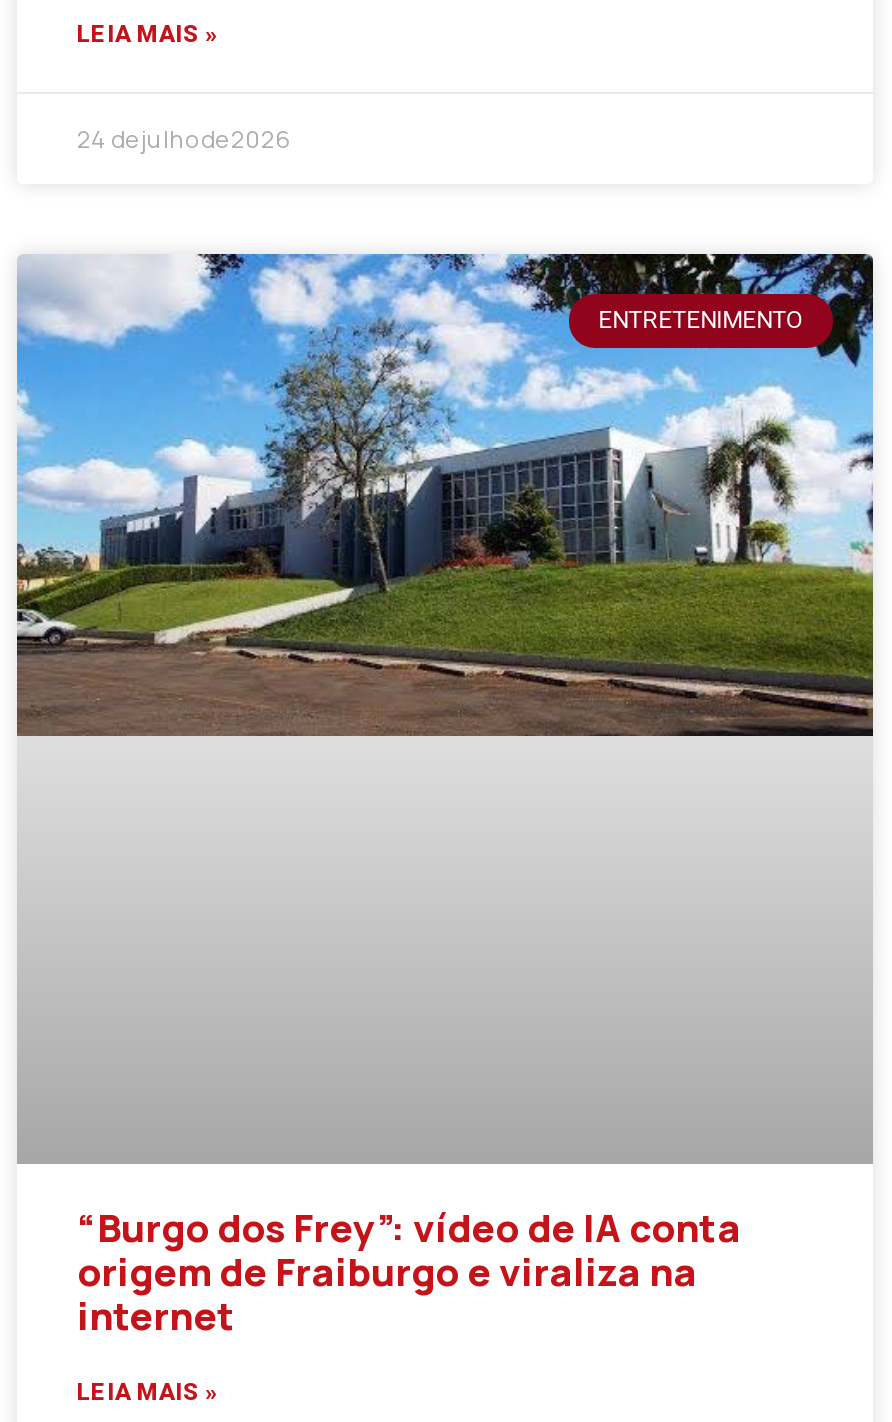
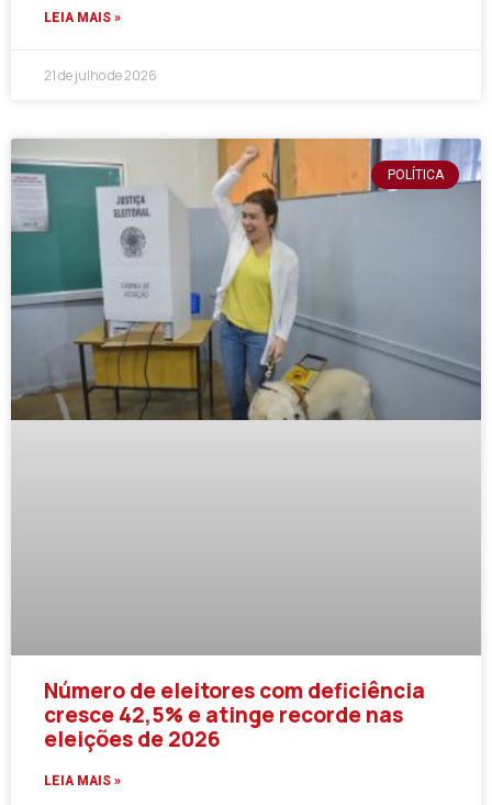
- 24 de julho de 2026
+ 21 de julho de 2026

- [image]
- ENTRETENIMENTO
+ [image]
+ POLÍTICA

- “Burgo dos Frey”: vídeo de IA conta
- origem de Fraiburgo e viraliza na
- internet
+ Número de eleitores com deficiência
+ cresce 42,5% e atinge recorde nas
+ eleições de 2026
